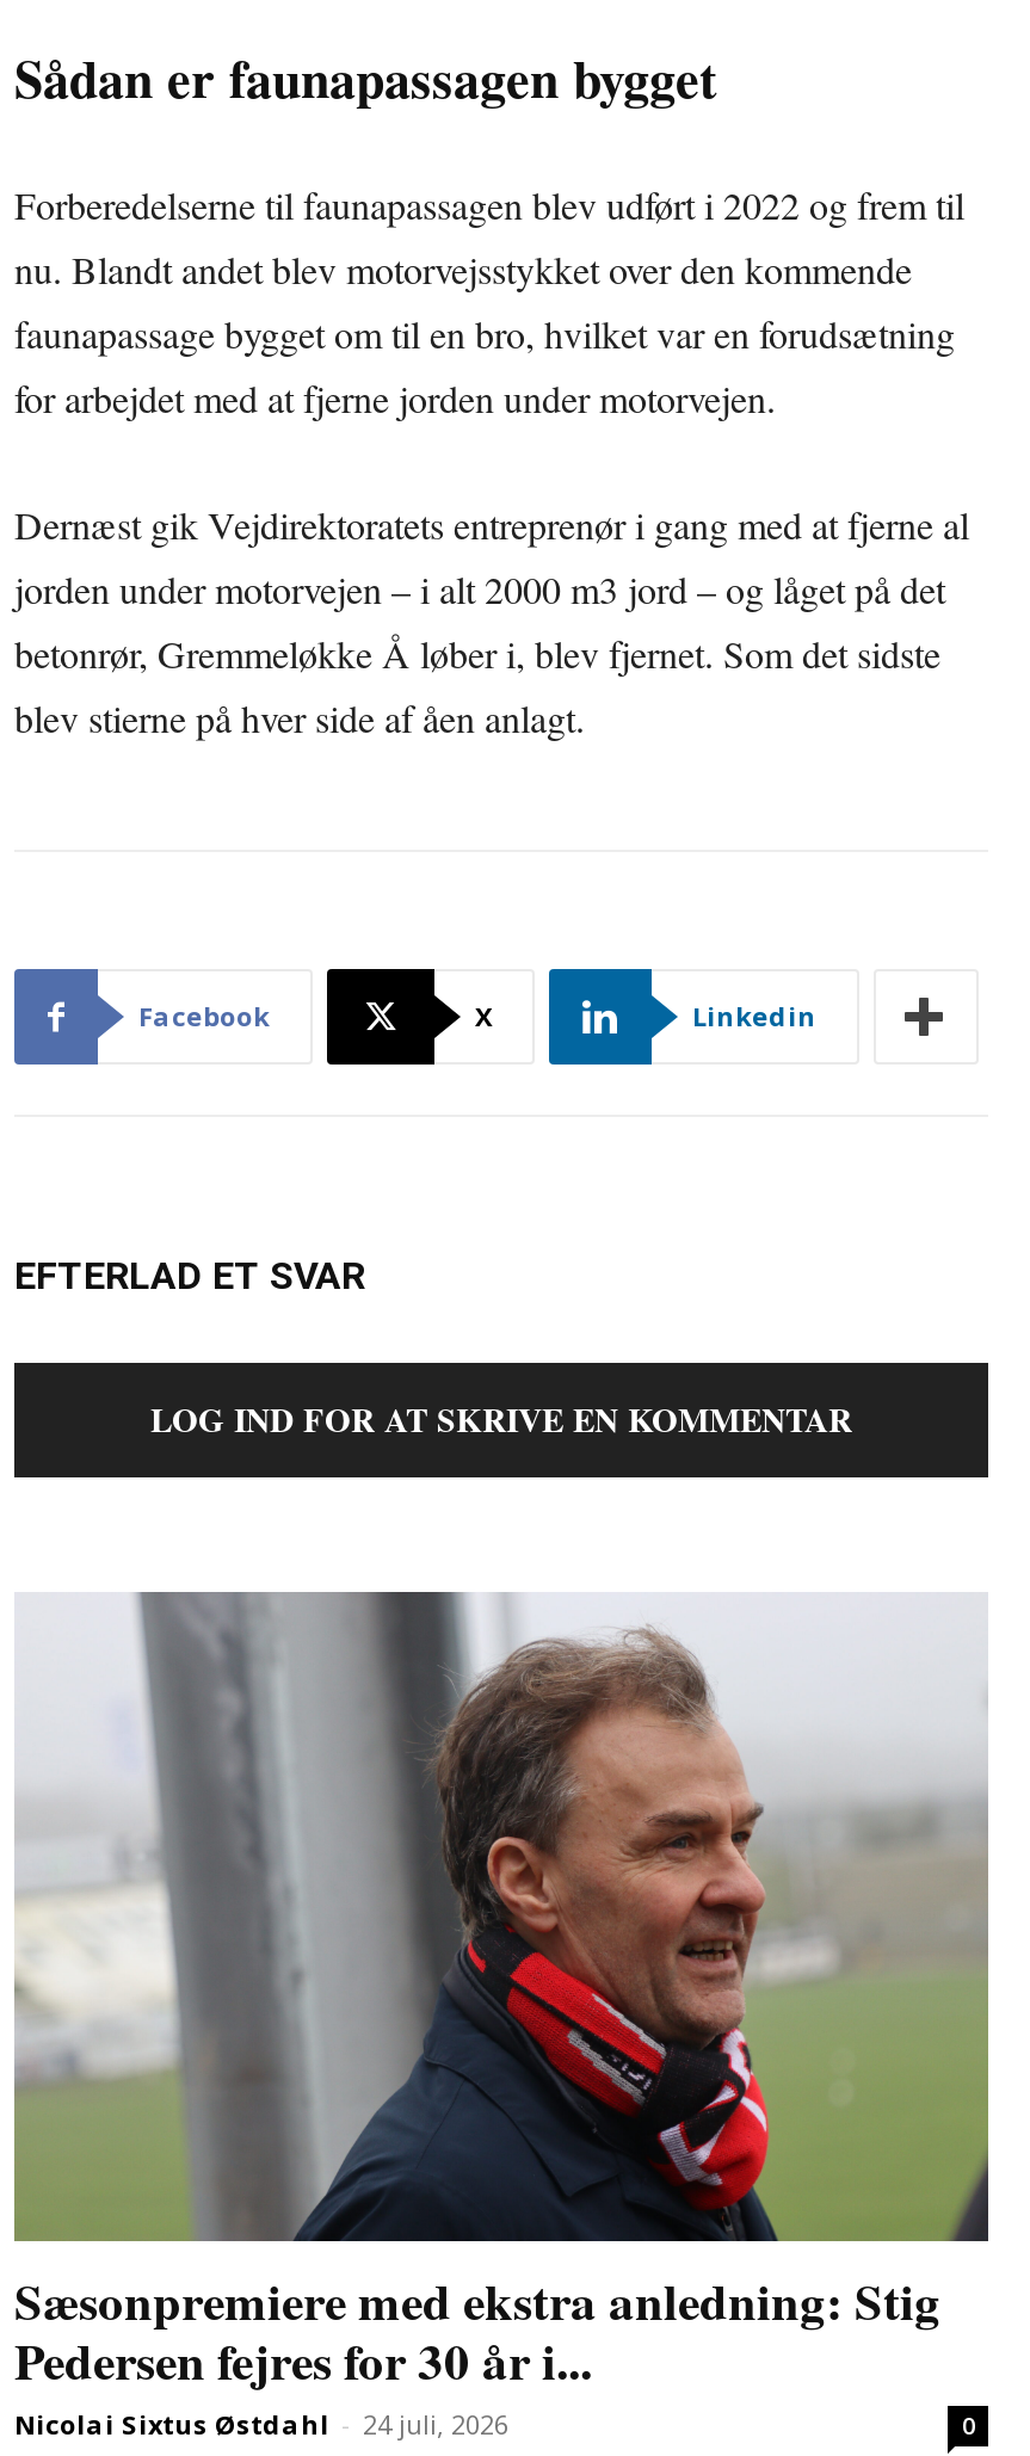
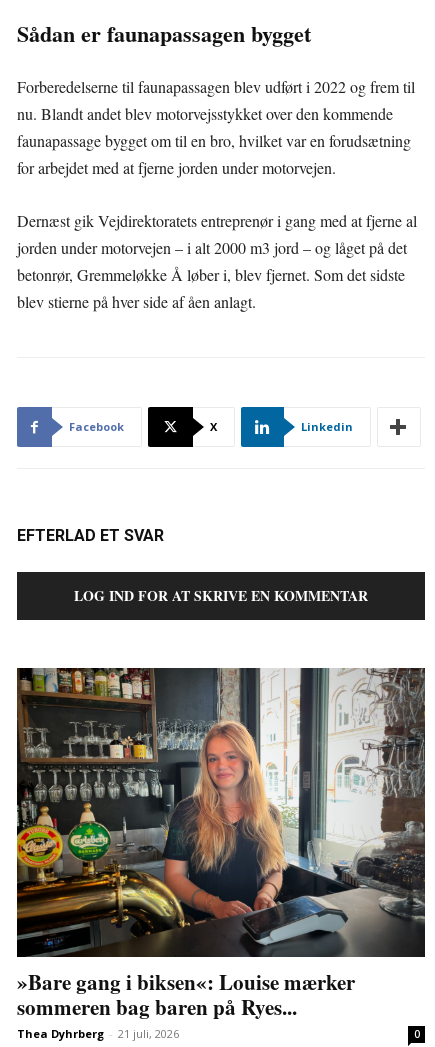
- [image]
- Sæsonpremiere med ekstra anledning: Stig
- Pedersen fejres for 30 år i...
- Nicolai Sixtus Østdahl - 24 juli, 2026
+ [image]
+ »Bare gang i biksen«: Louise mærker
+ sommeren bag baren på Ryes...
+ Thea Dyhrberg - 21 juli, 2026
